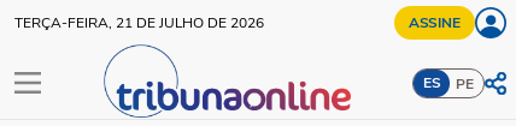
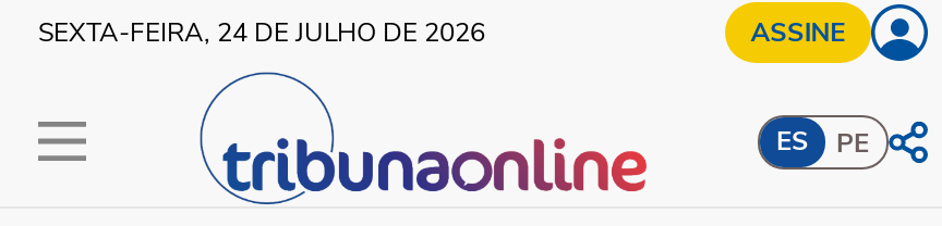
- TERÇA-FEIRA, 21 DE JULHO DE 2026
+ SEXTA-FEIRA, 24 DE JULHO DE 2026
